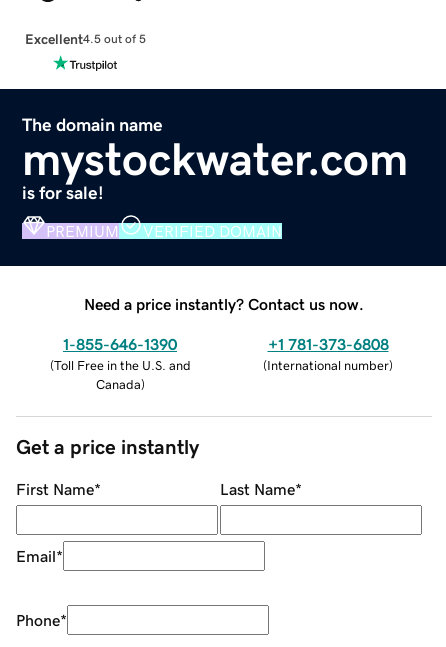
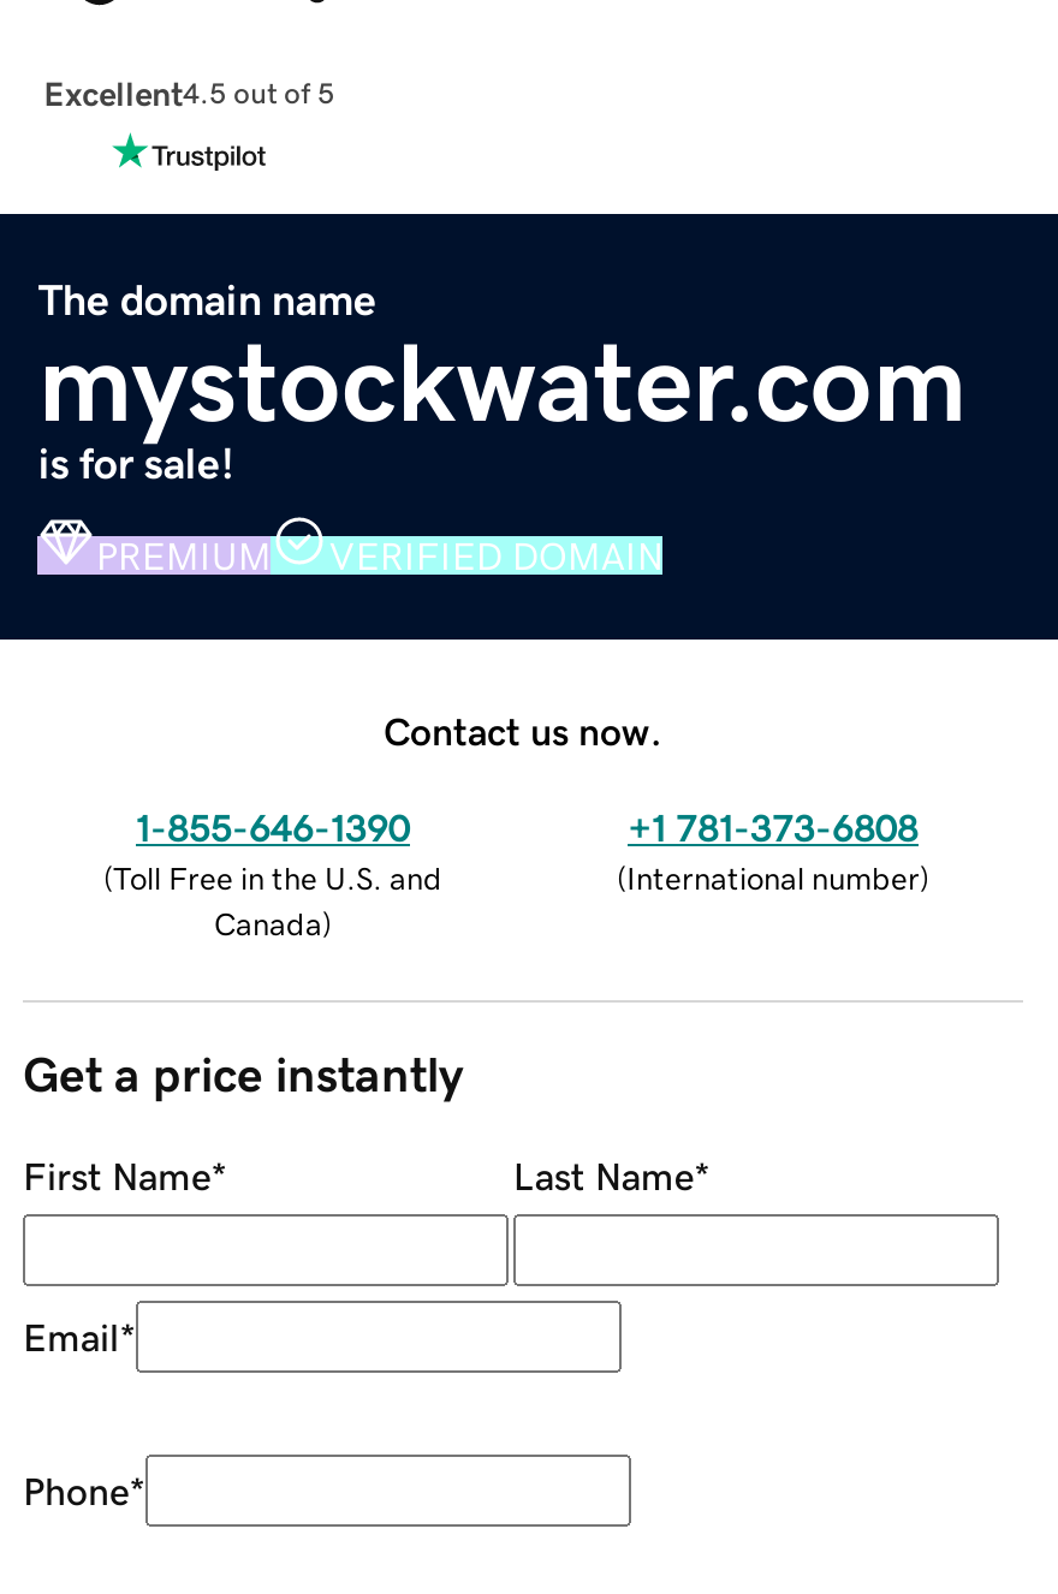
- Need a price instantly? Contact us now.
+ Contact us now.
